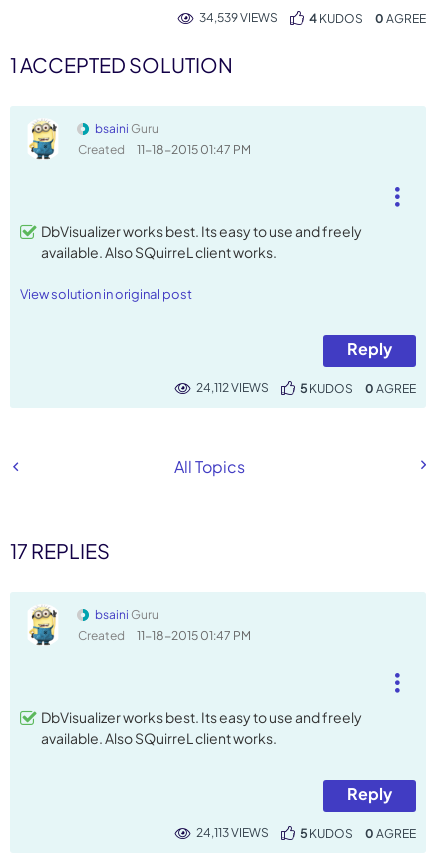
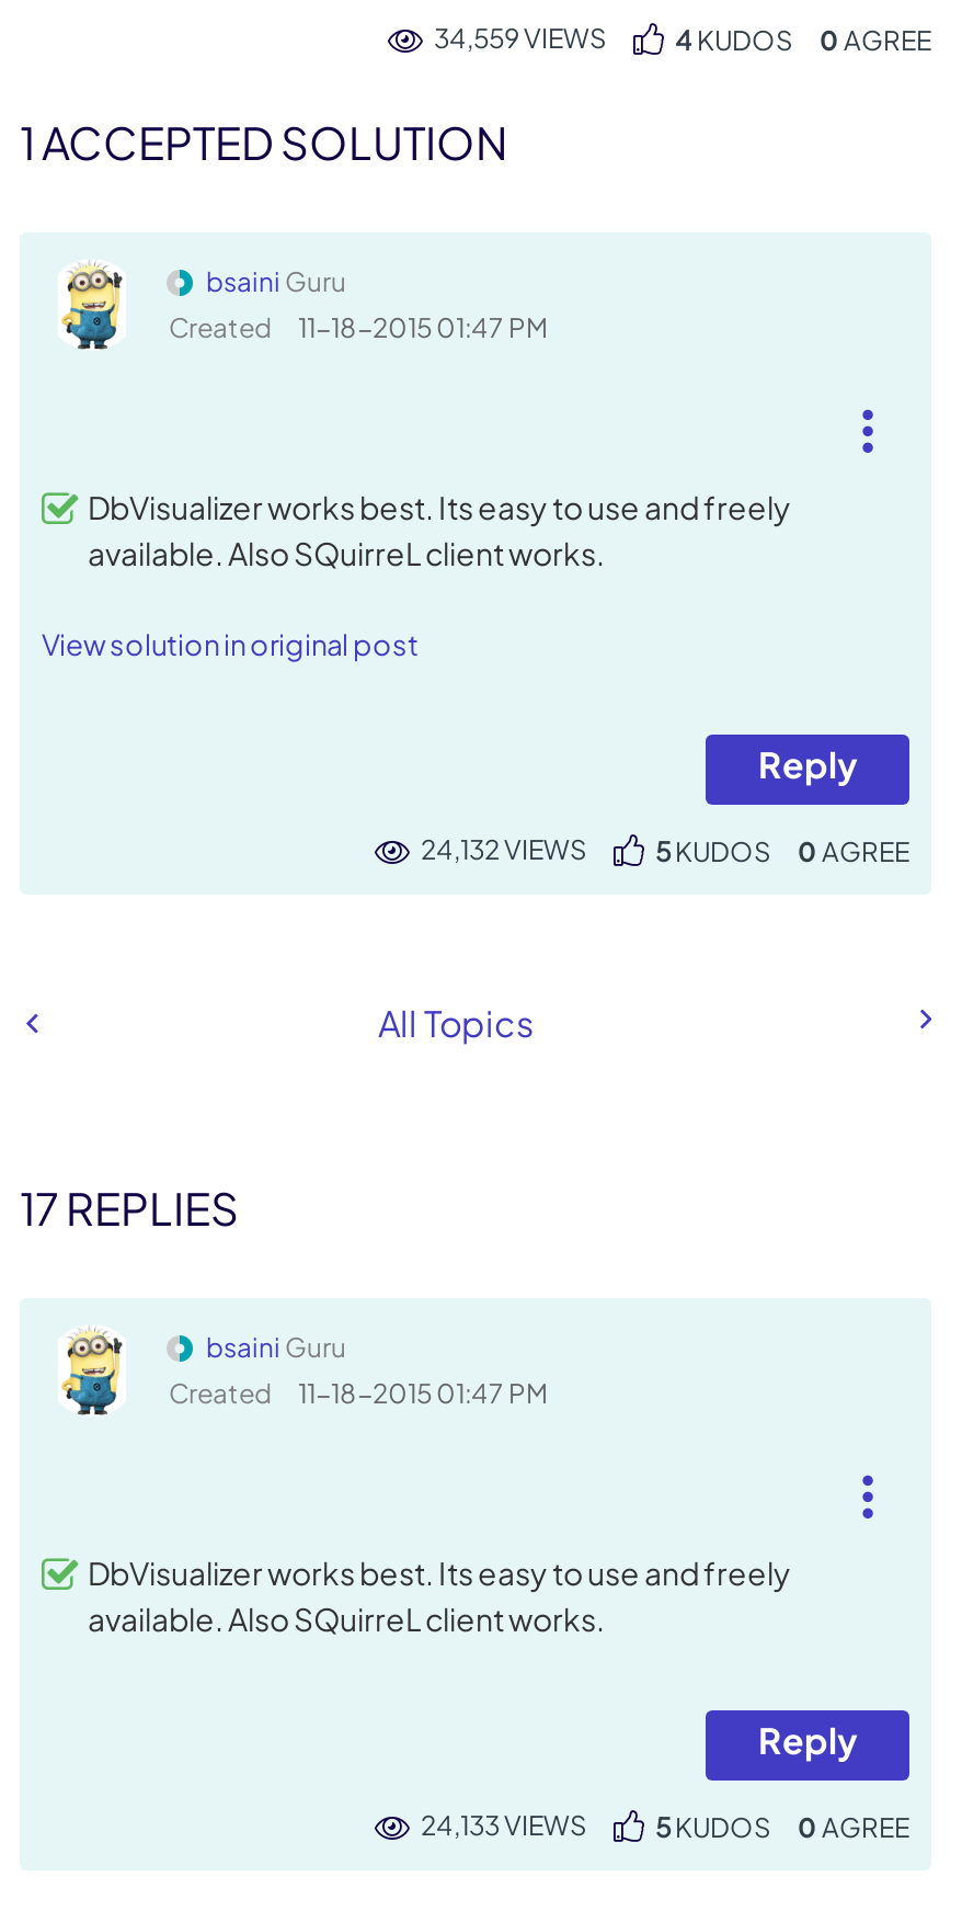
- 34,539 VIEWS
+ 34,559 VIEWS

- 24,112 VIEWS
+ 24,132 VIEWS

- 24,113 VIEWS
+ 24,133 VIEWS
